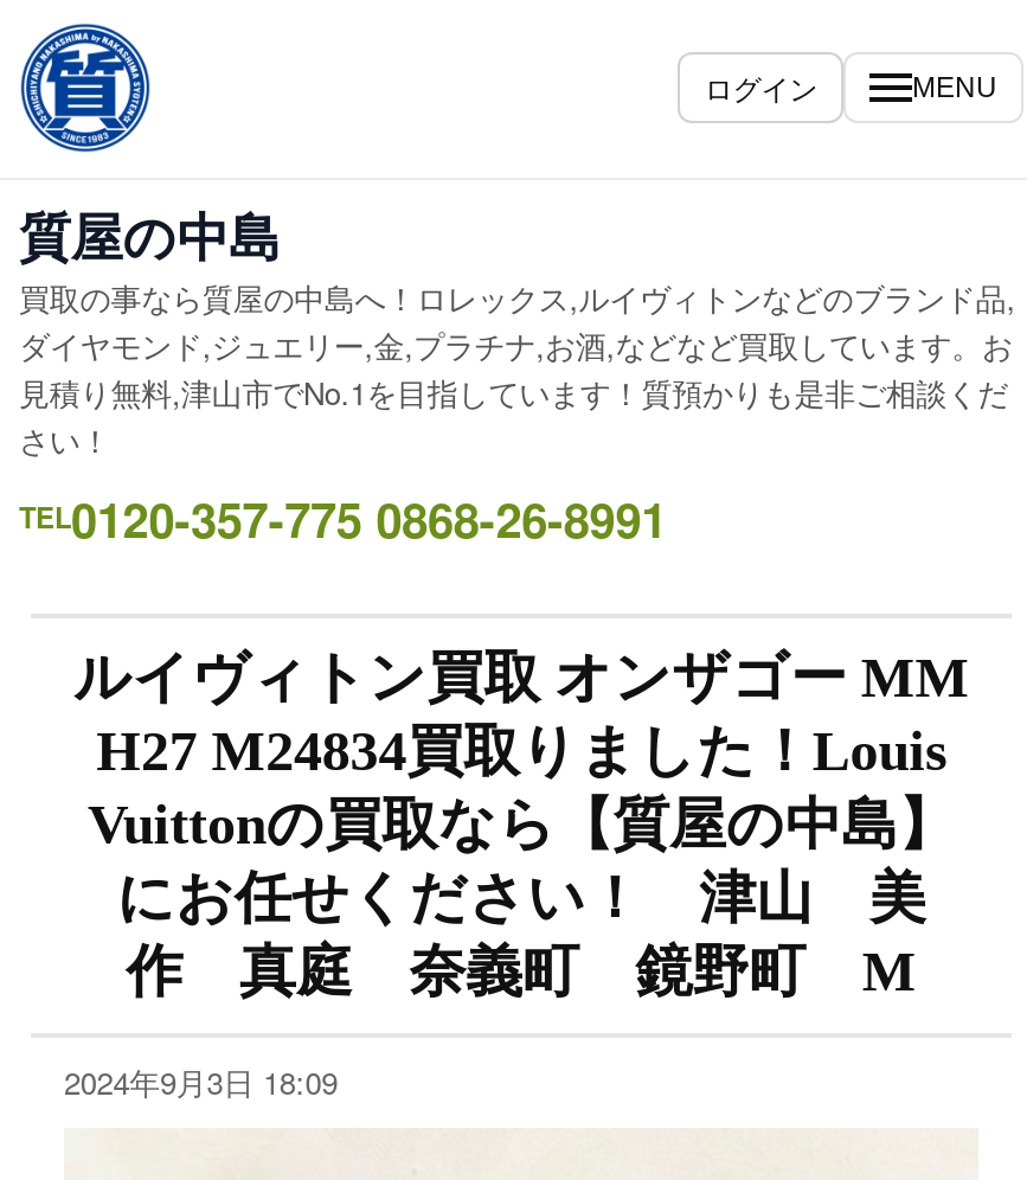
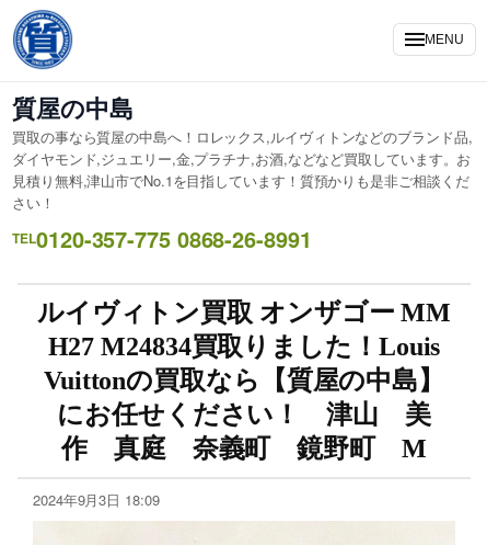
- ログイン
